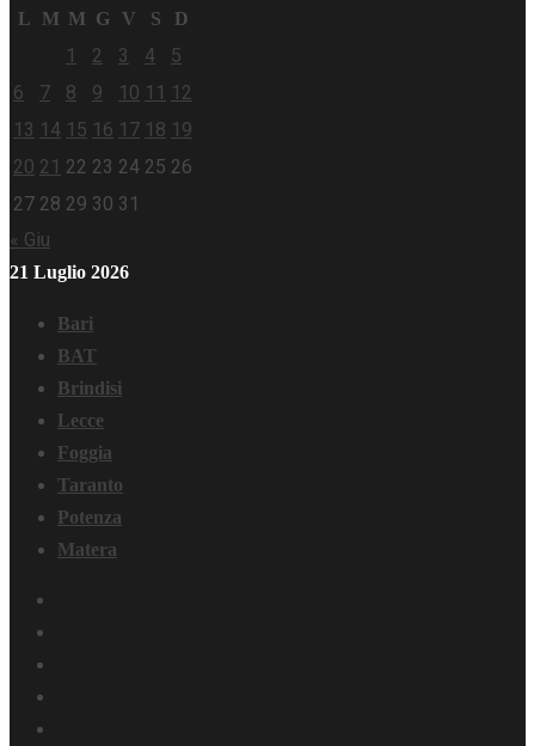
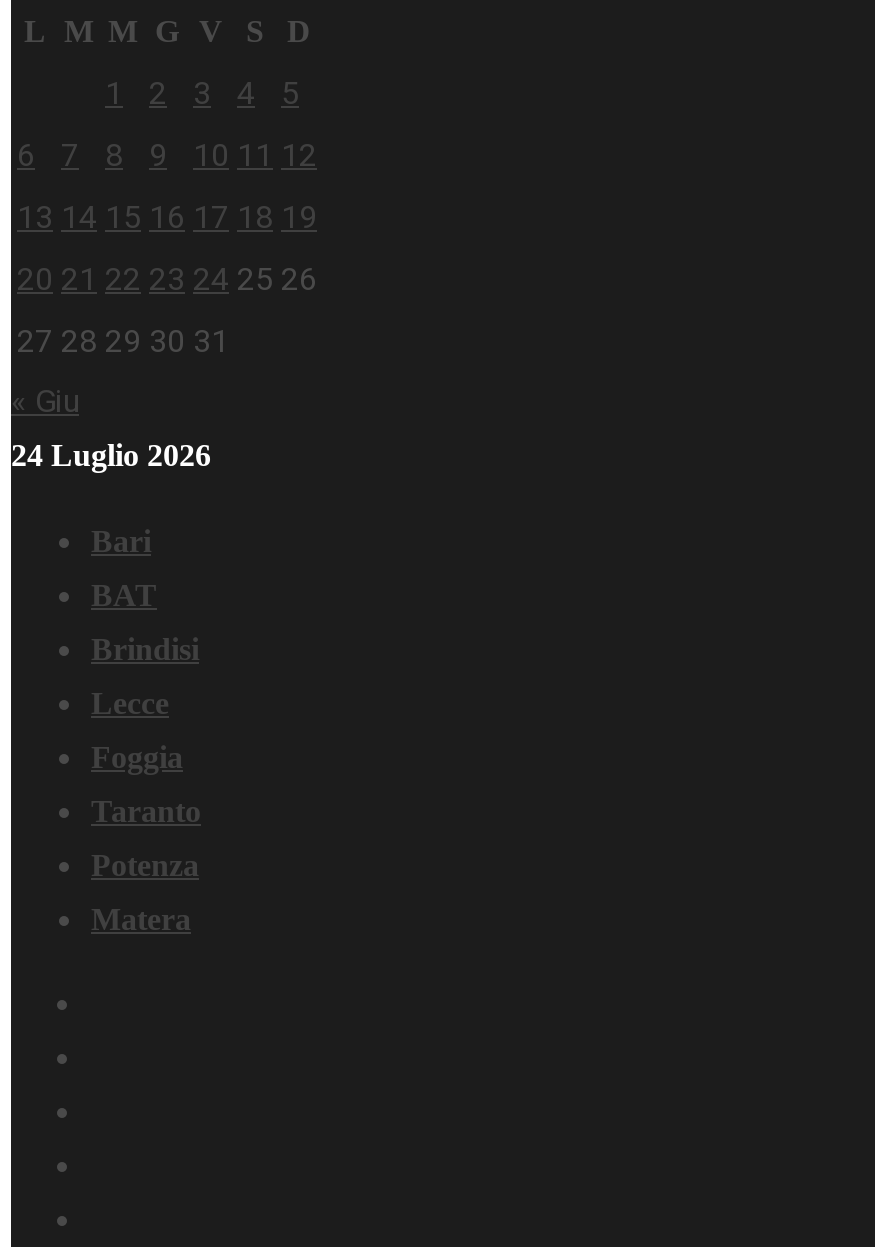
- 21 Luglio 2026
+ 24 Luglio 2026
